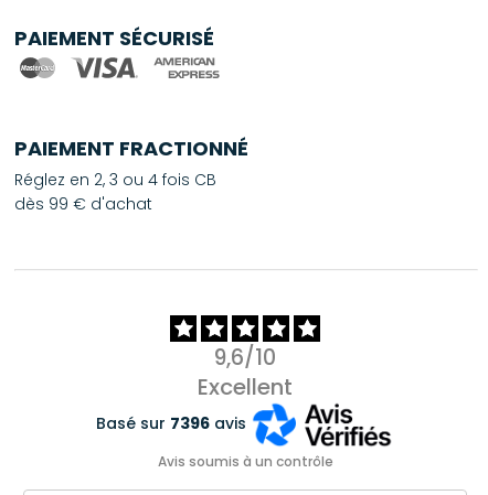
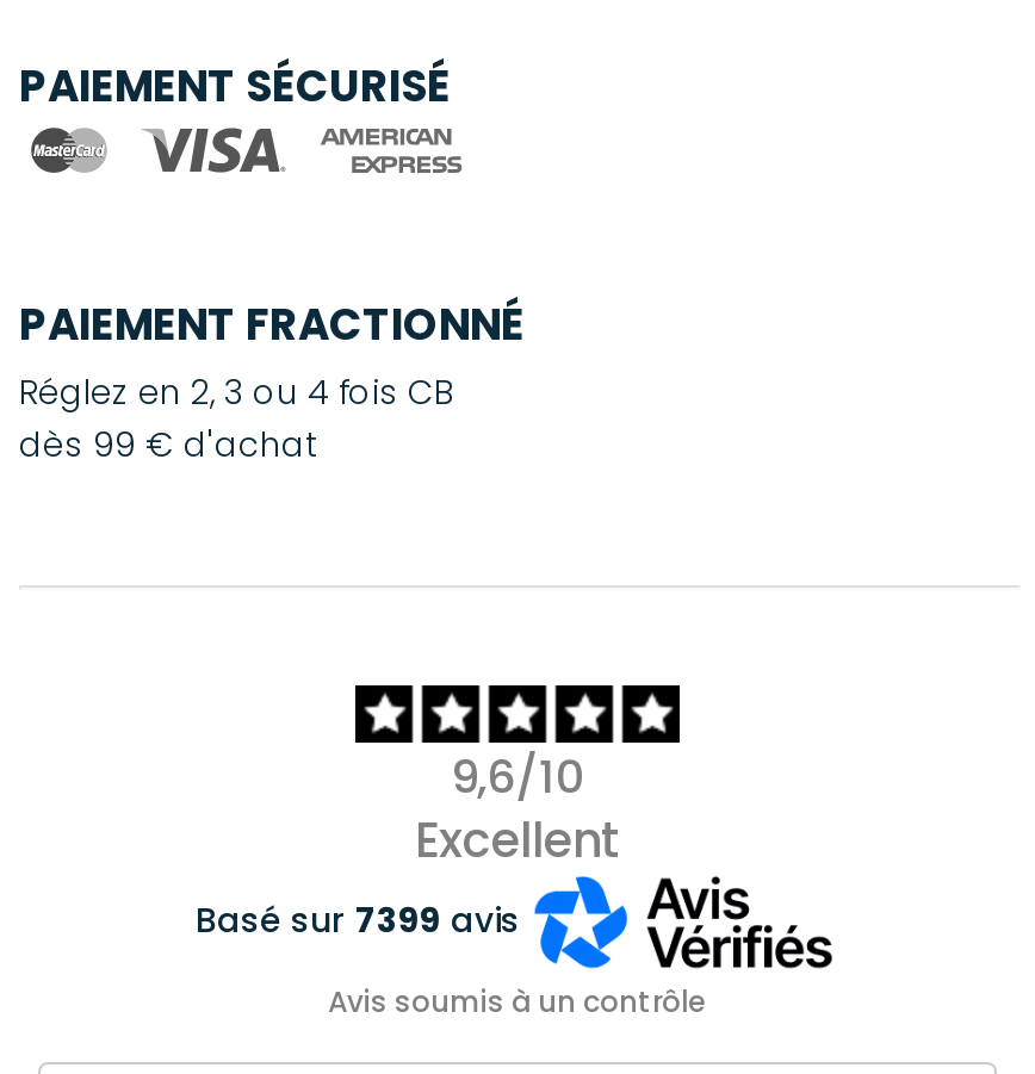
- Basé sur 7396 avis
+ Basé sur 7399 avis
